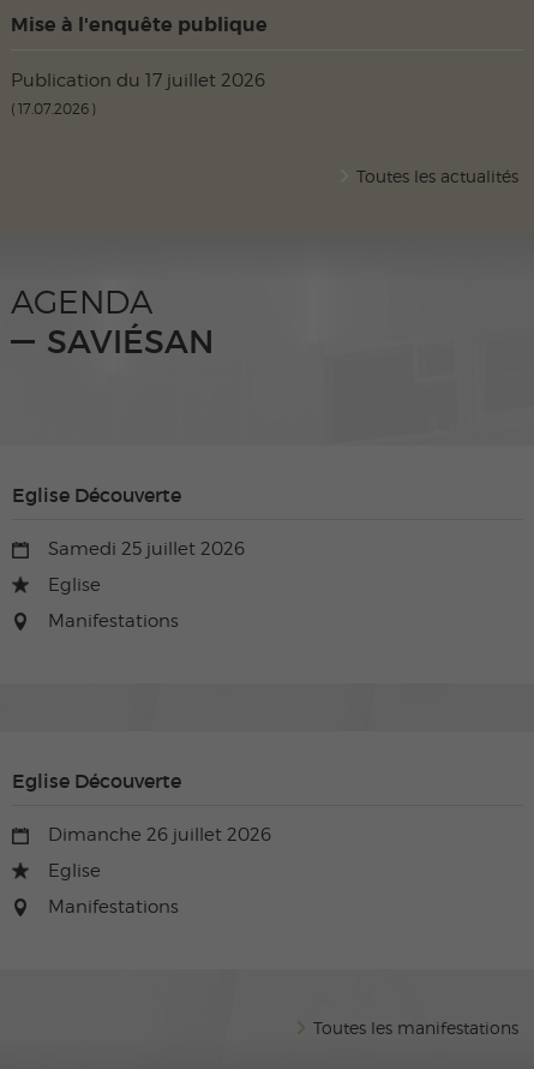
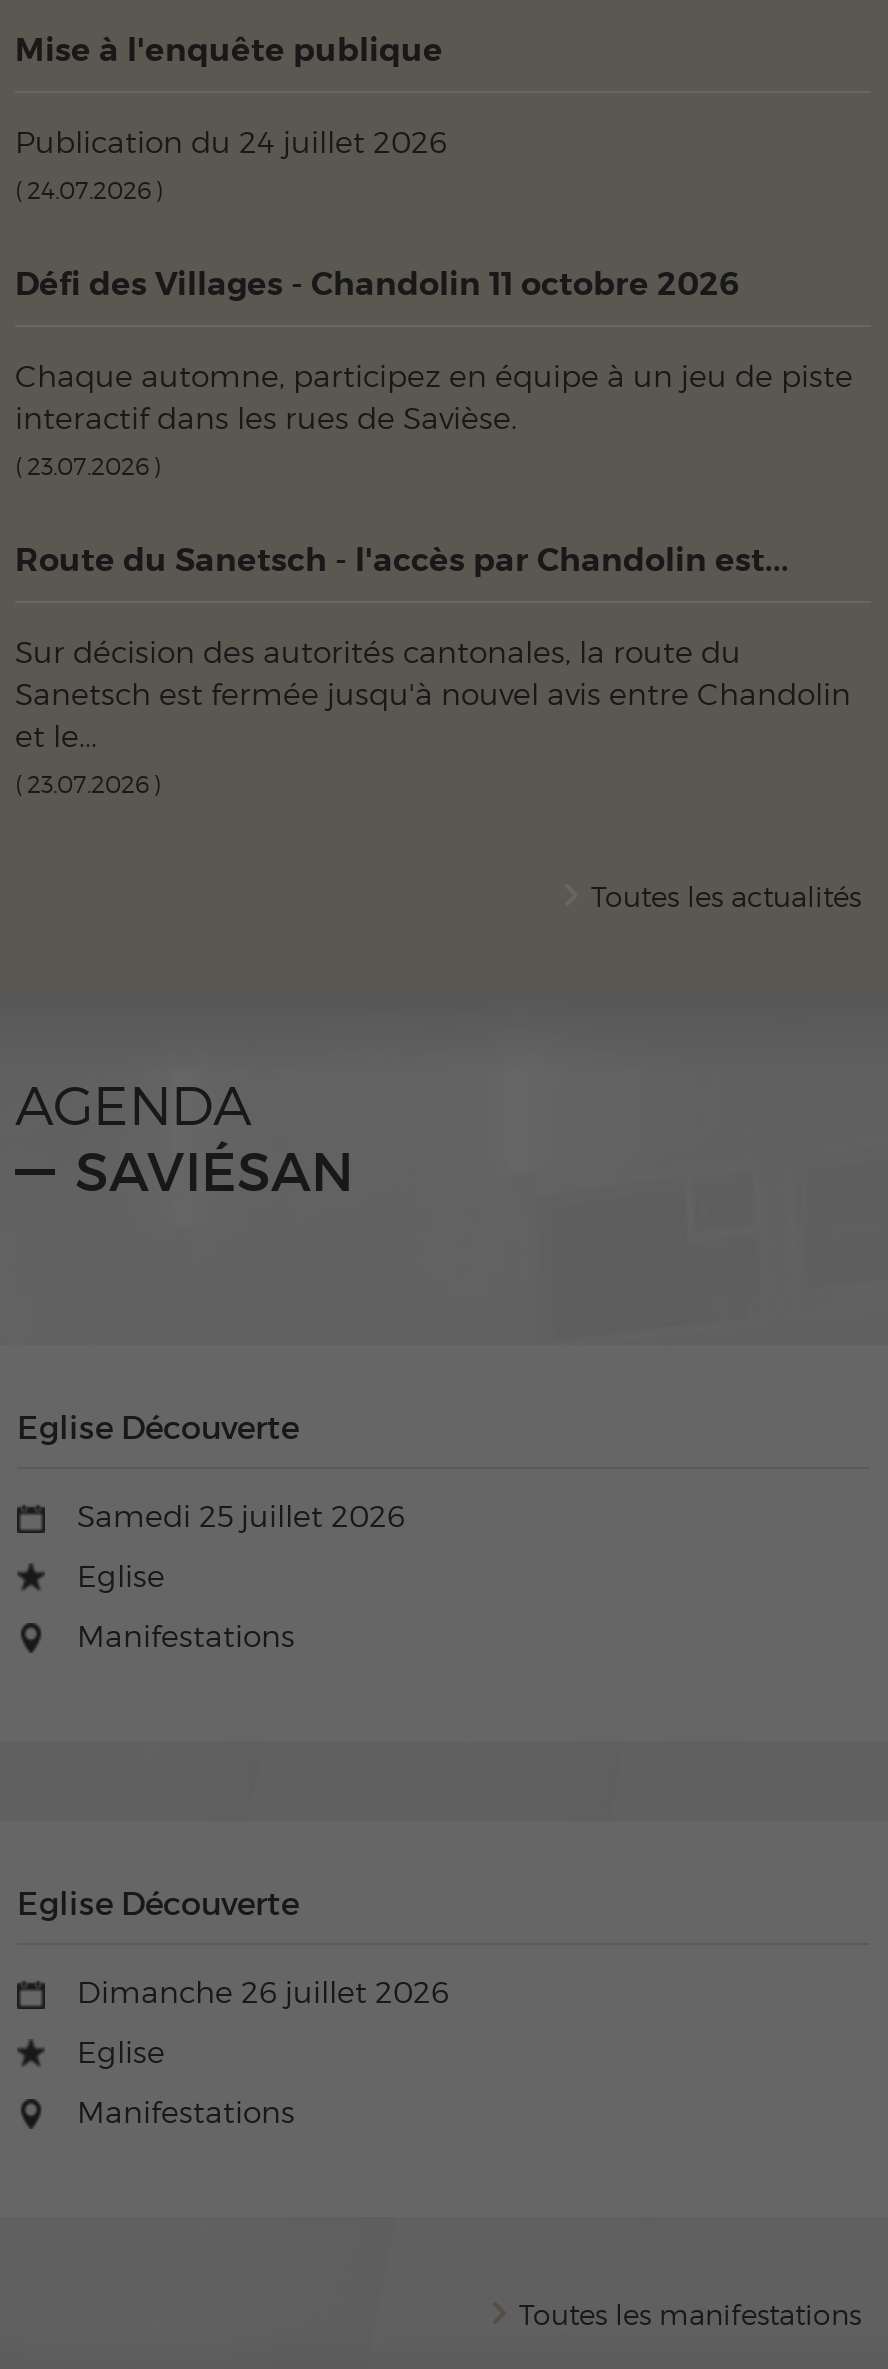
- Publication du 17 juillet 2026
- 17.07.2026
+ Publication du 24 juillet 2026
+ 24.07.2026
+ Défi des Villages - Chandolin 11 octobre 2026
+ Chaque automne, participez en équipe à un jeu de piste
+ interactif dans les rues de Savièse.
+ 23.07.2026
+ Route du Sanetsch - l'accès par Chandolin est...
+ Sur décision des autorités cantonales, la route du
+ Sanetsch est fermée jusqu'à nouvel avis entre Chandolin
+ et le...
+ 23.07.2026
